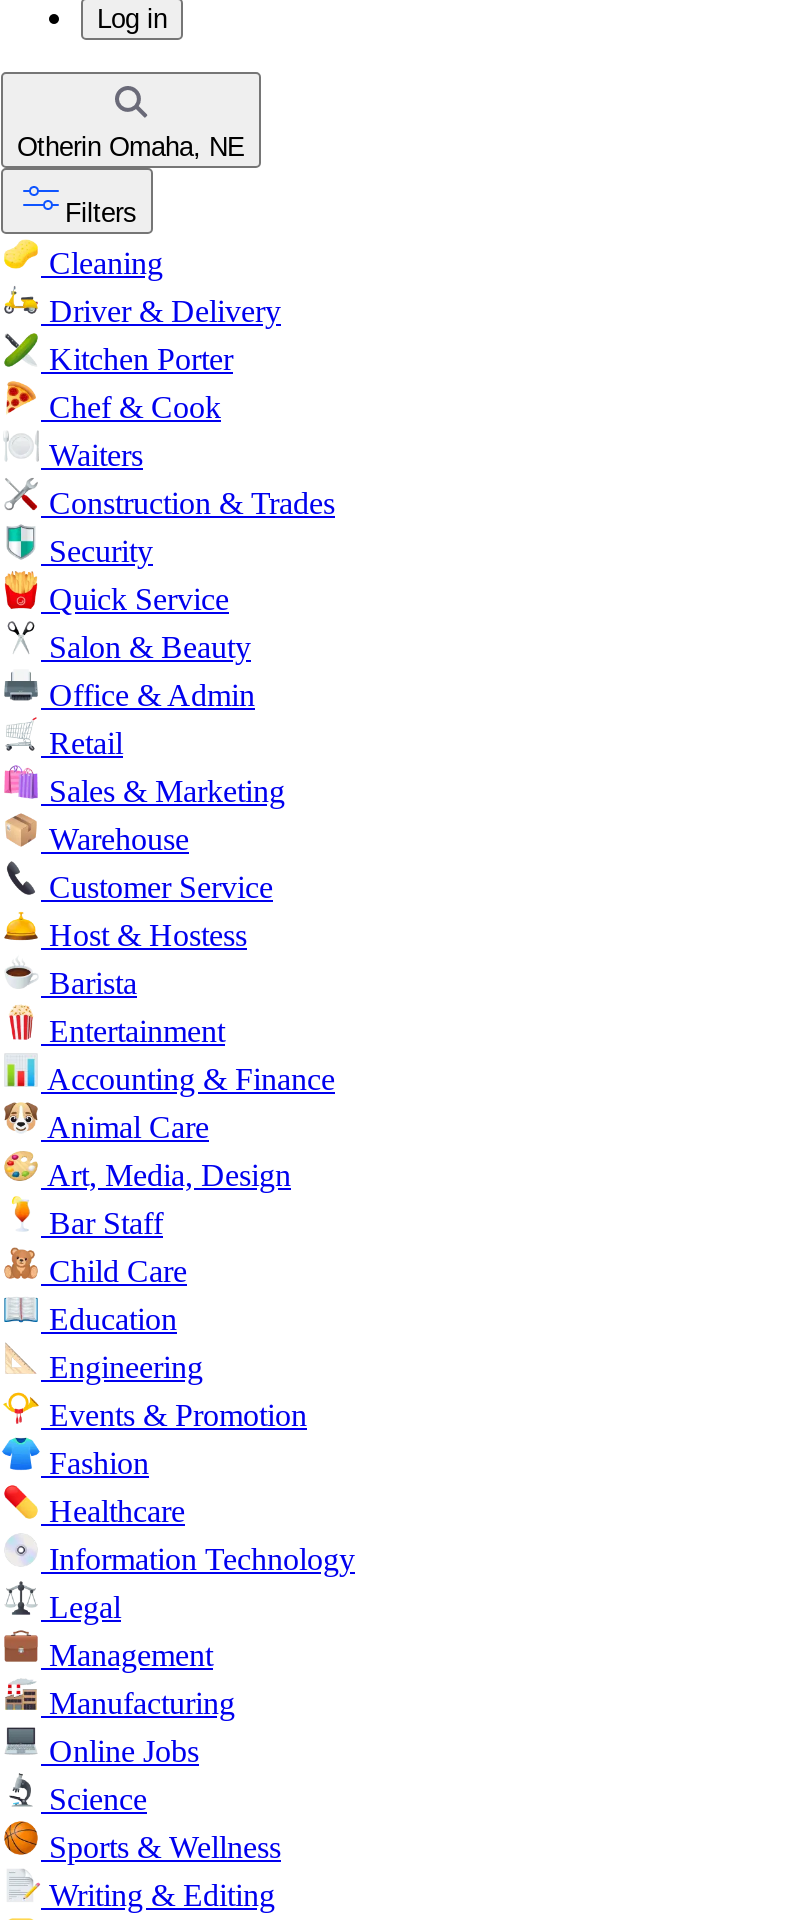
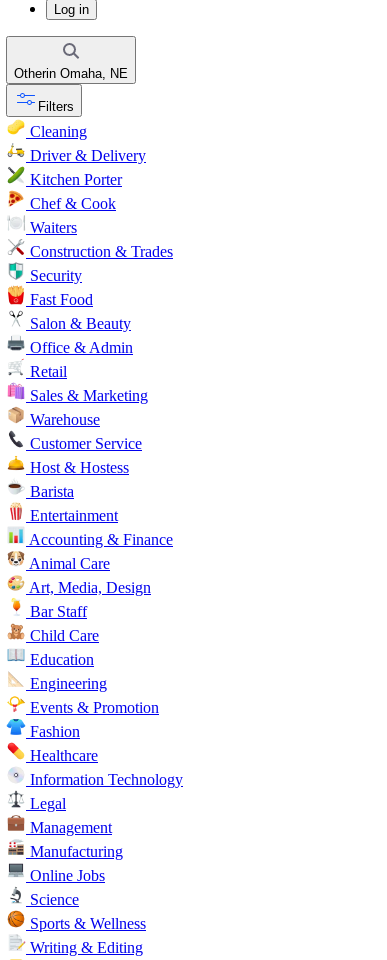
- Quick Service
+ Fast Food
